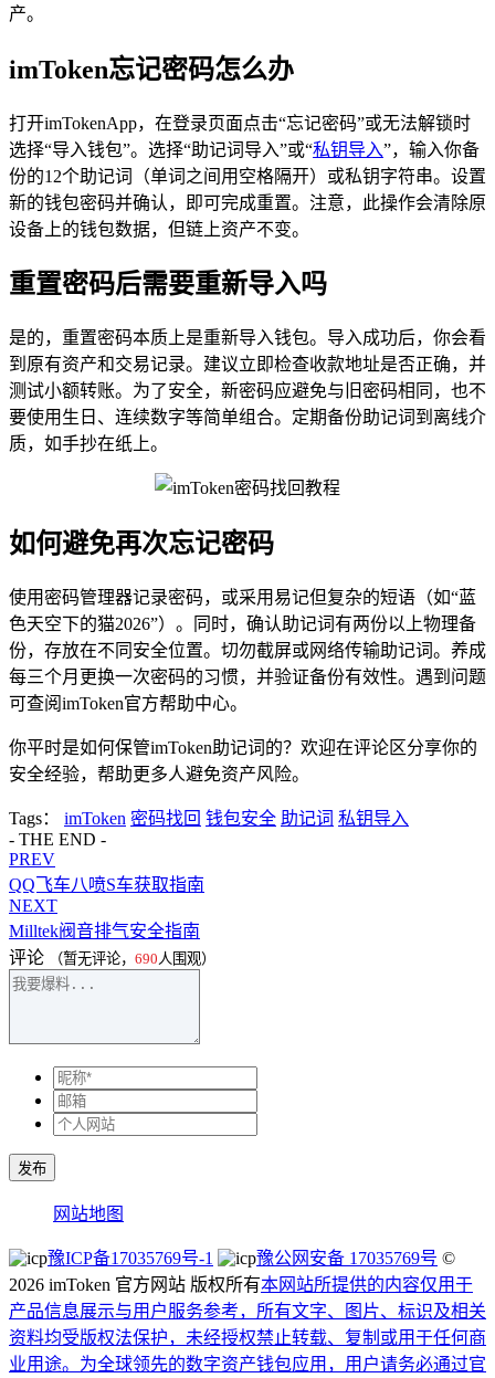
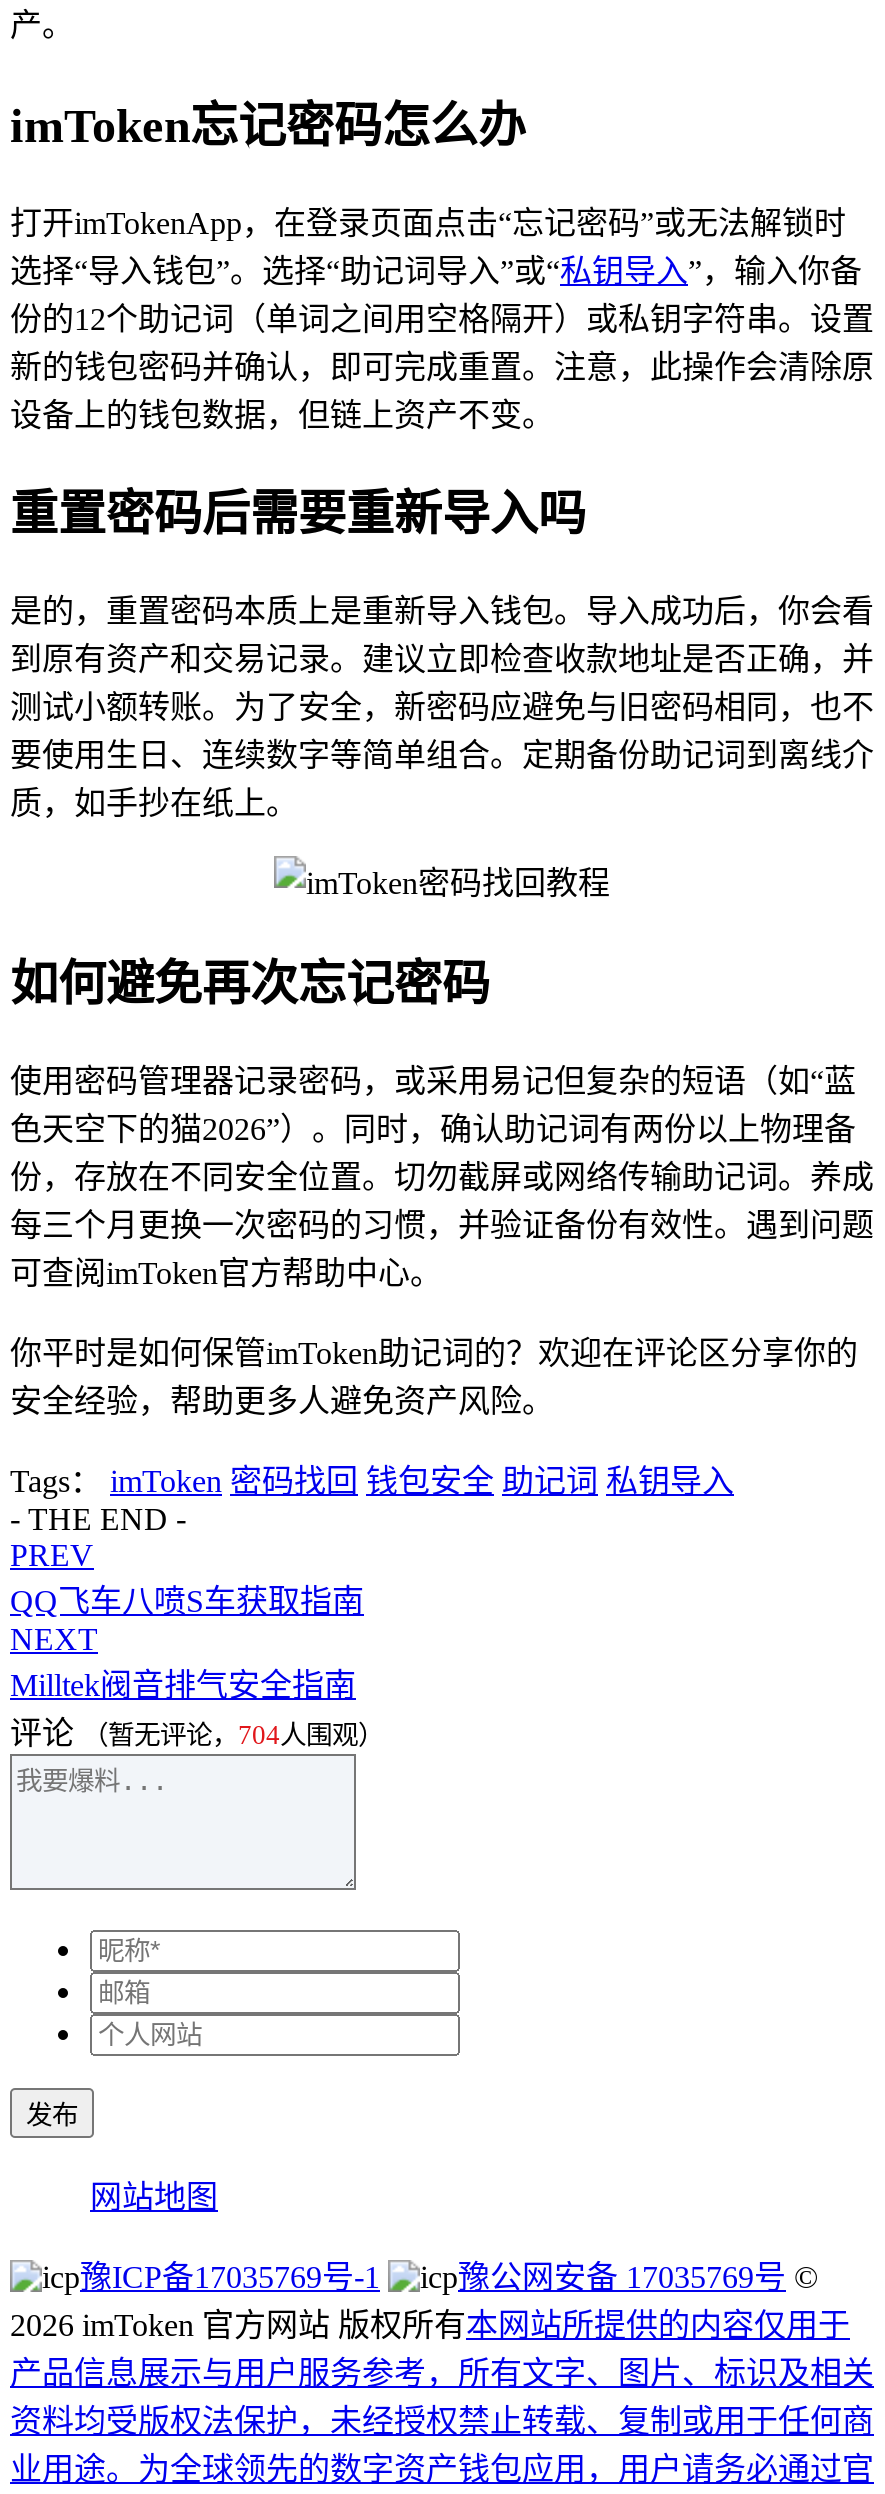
- 评论（暂无评论，690人围观）
+ 评论（暂无评论，704人围观）
